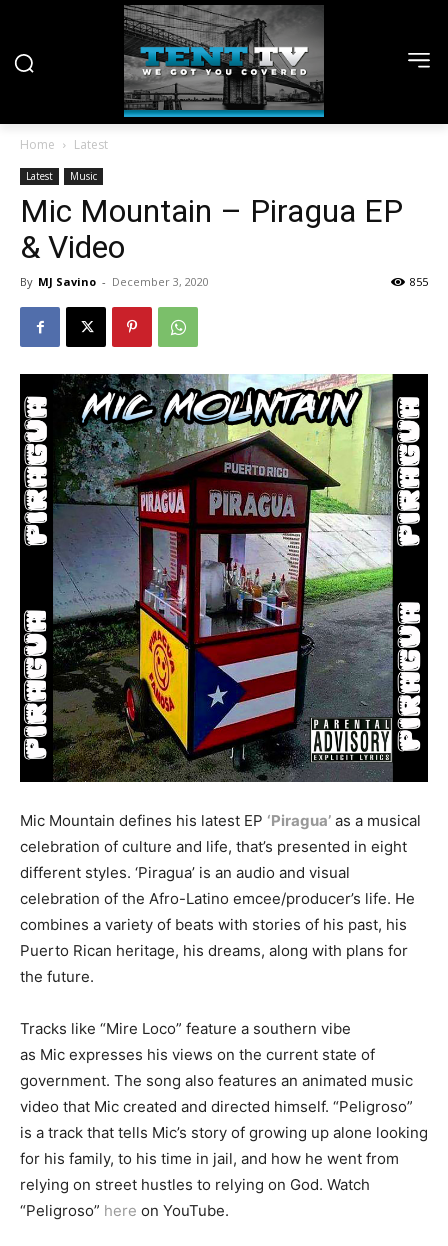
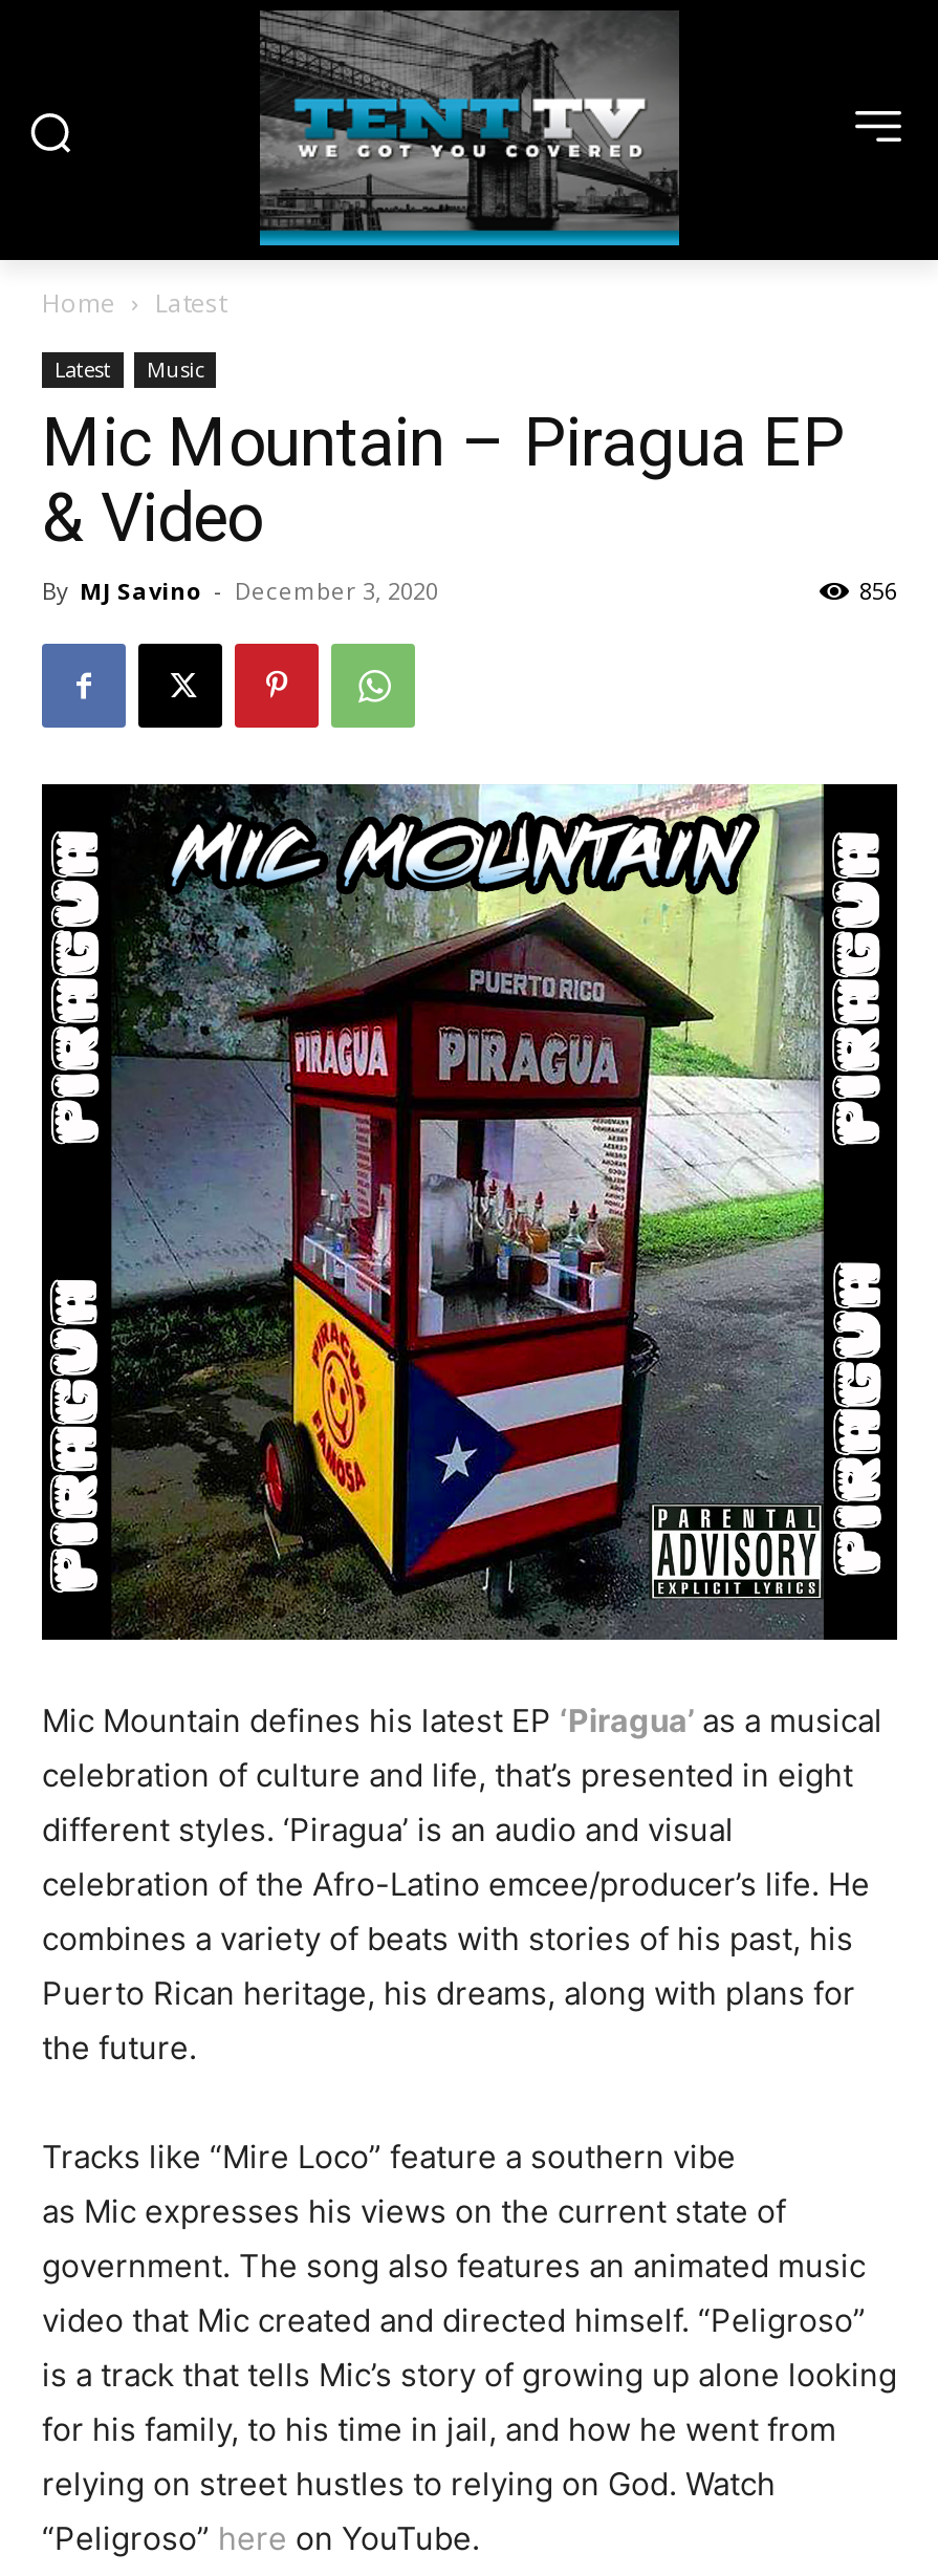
- 855
+ 856
